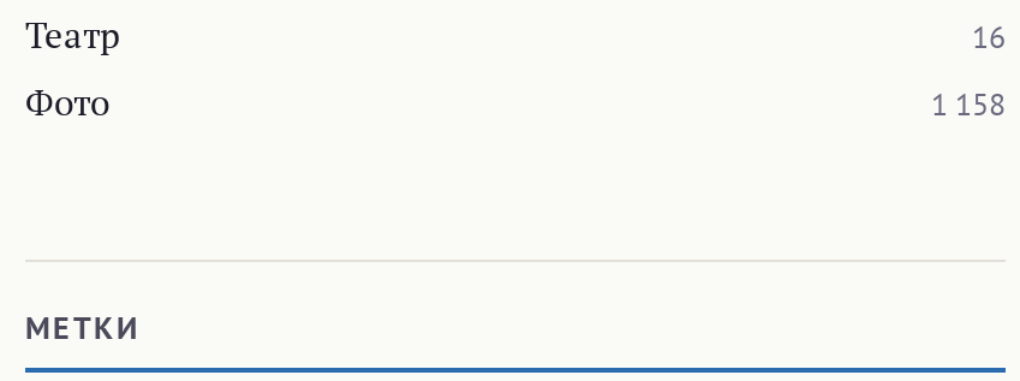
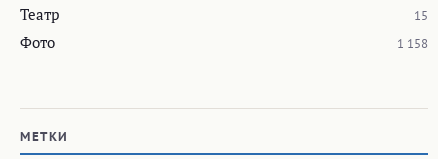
- 16
+ 15
